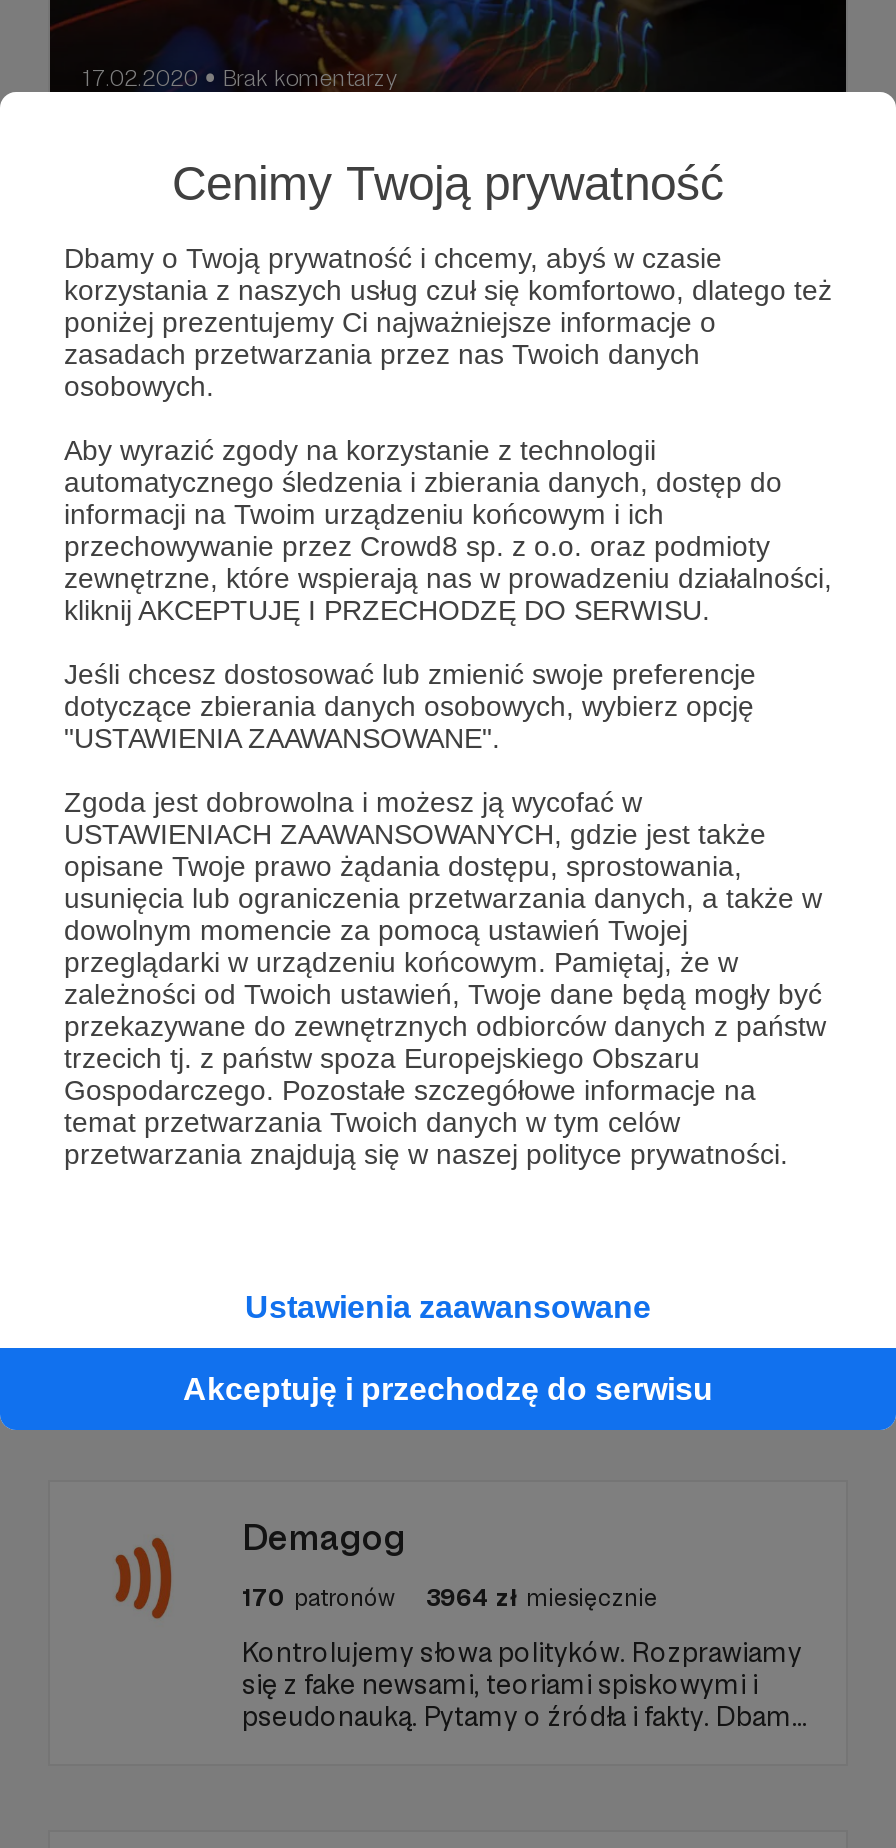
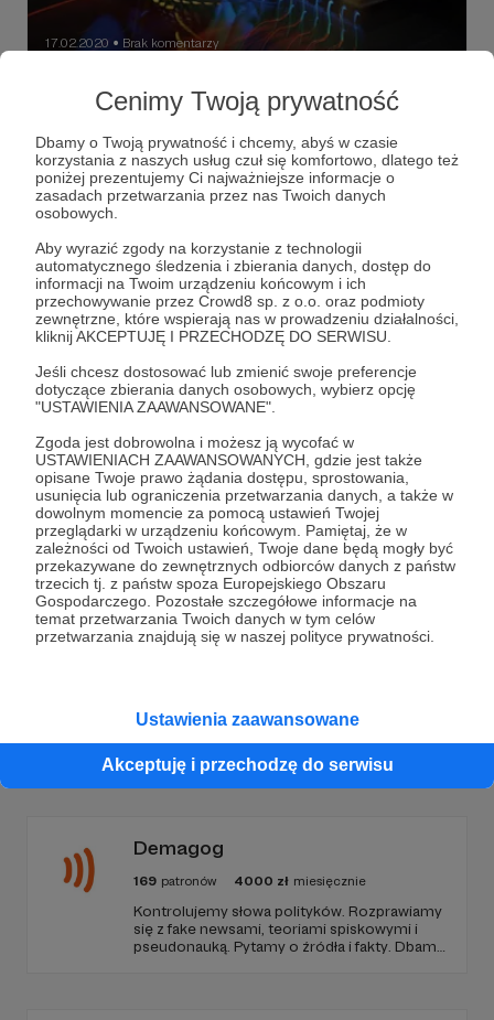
- 170 patronów
+ 169 patronów

- 3964 zł miesięcznie
+ 4000 zł miesięcznie
